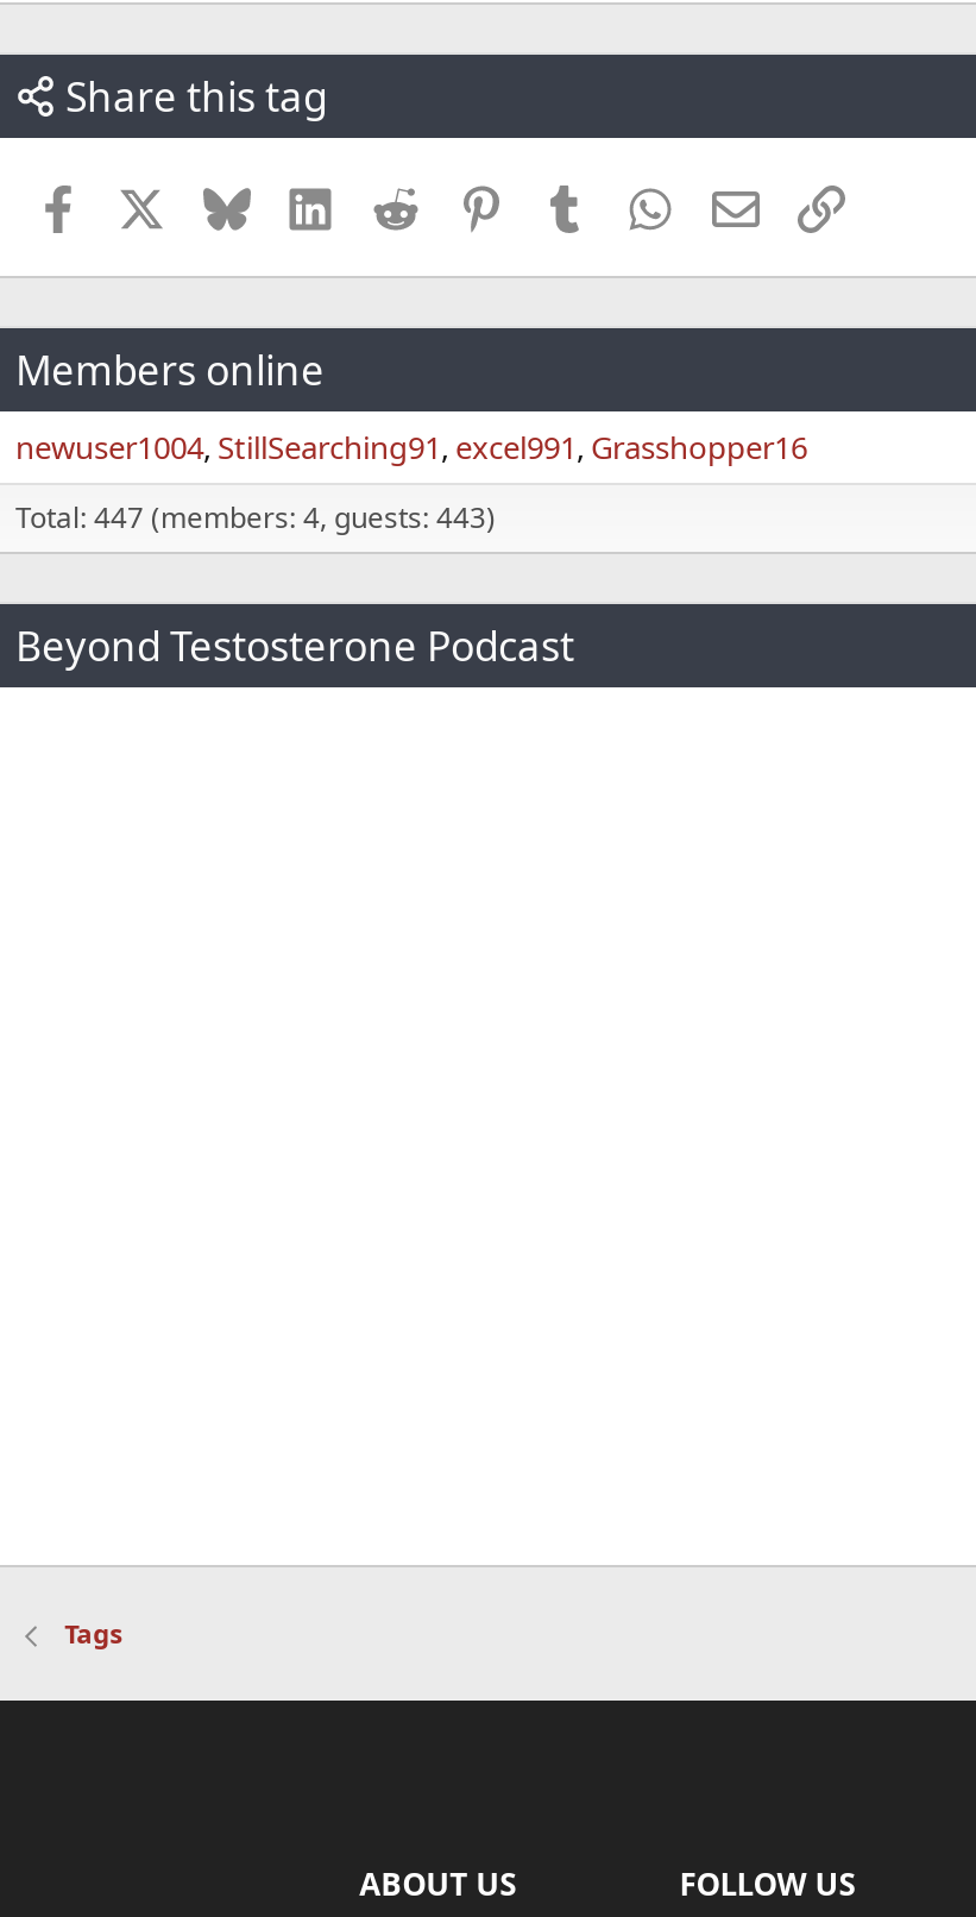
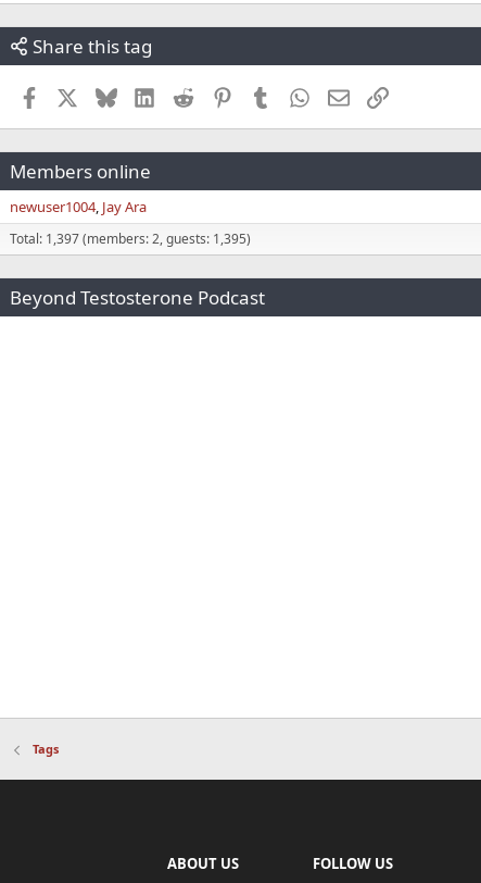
- newuser1004 StillSearching91 excel991 Grasshopper16
+ newuser1004 Jay Ara

- Total: 447 (members: 4, guests: 443)
+ Total: 1,397 (members: 2, guests: 1,395)
